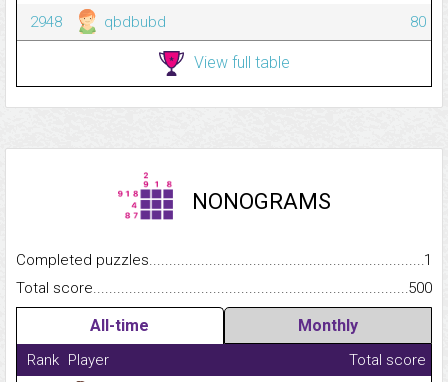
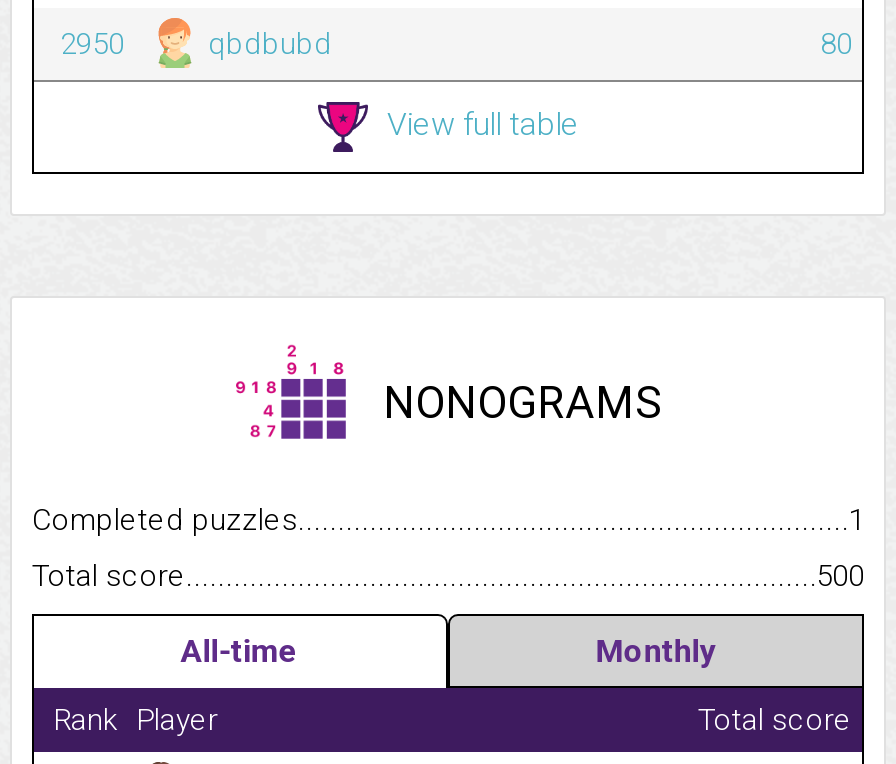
- 2948
+ 2950
